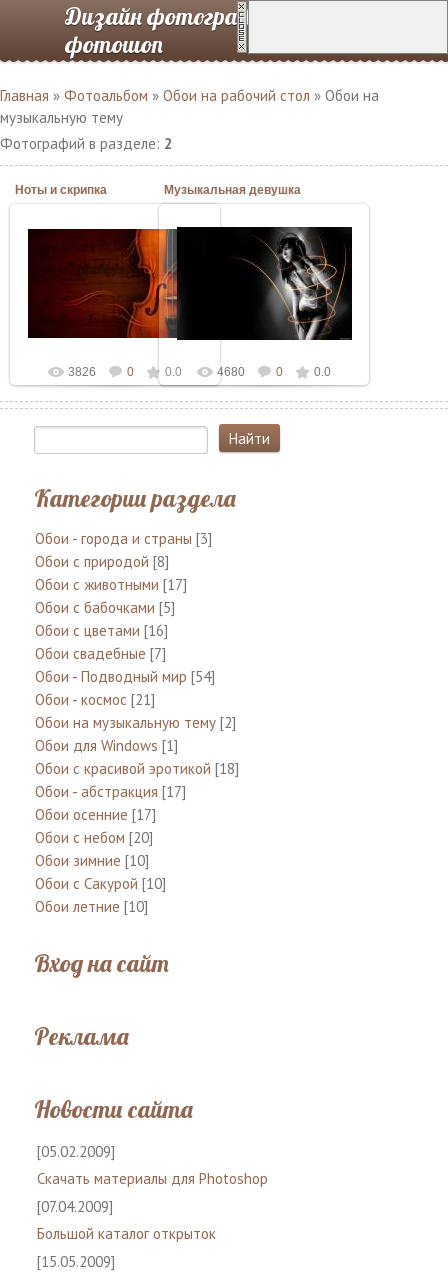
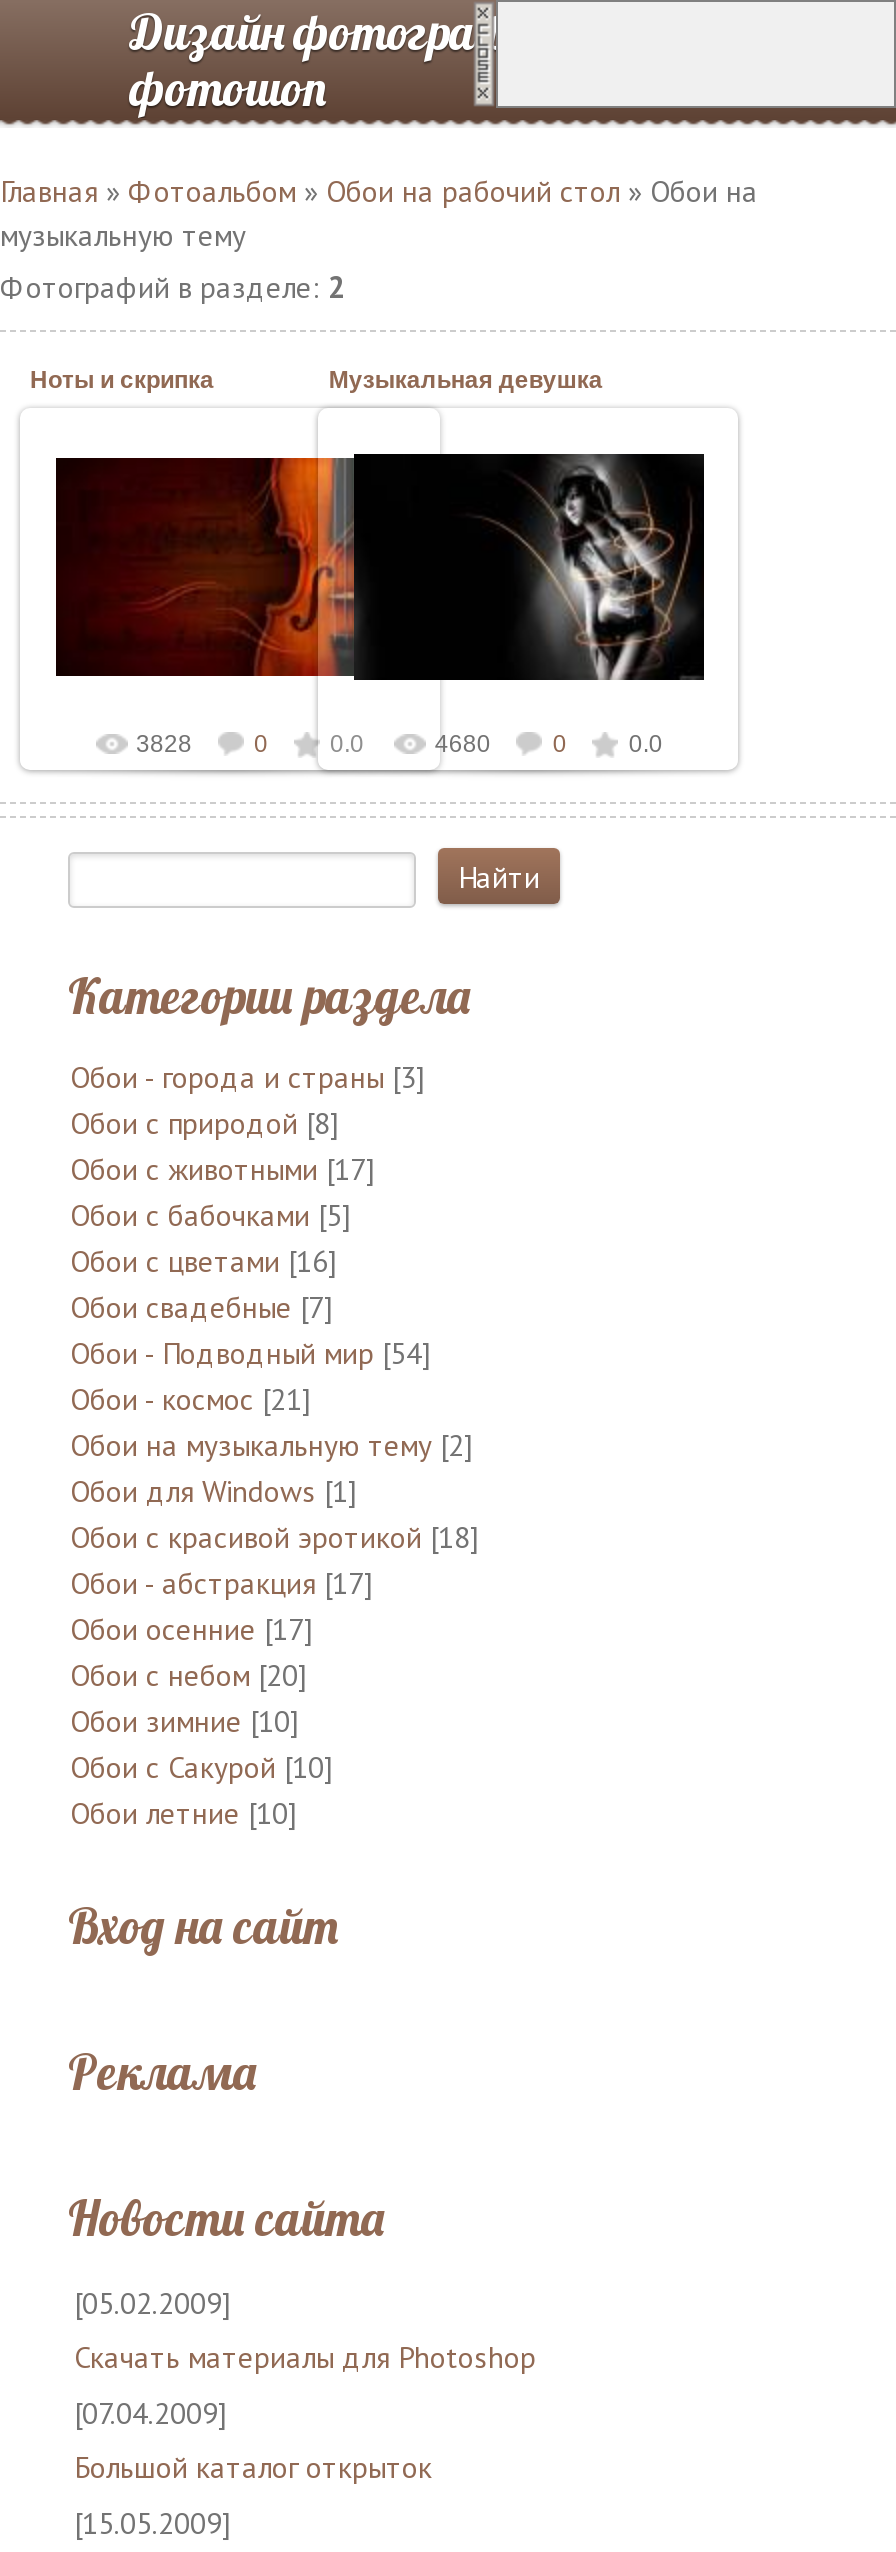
- 3826
+ 3828
